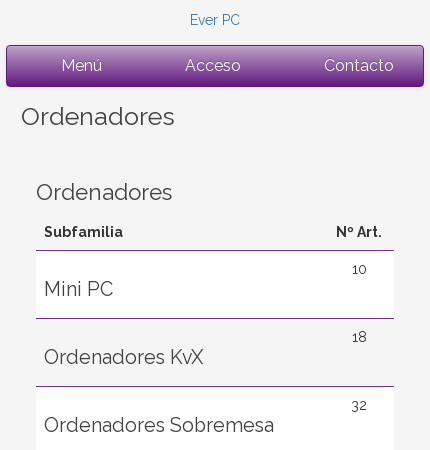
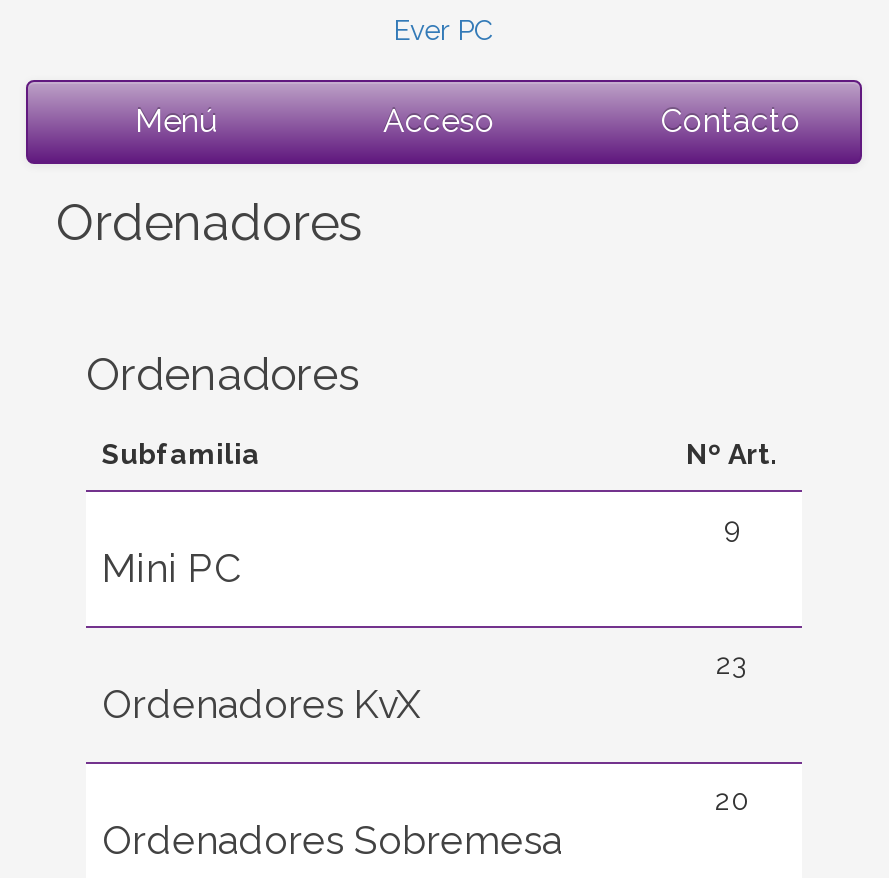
- 10
+ 9

- 18
+ 23

- 32
+ 20
